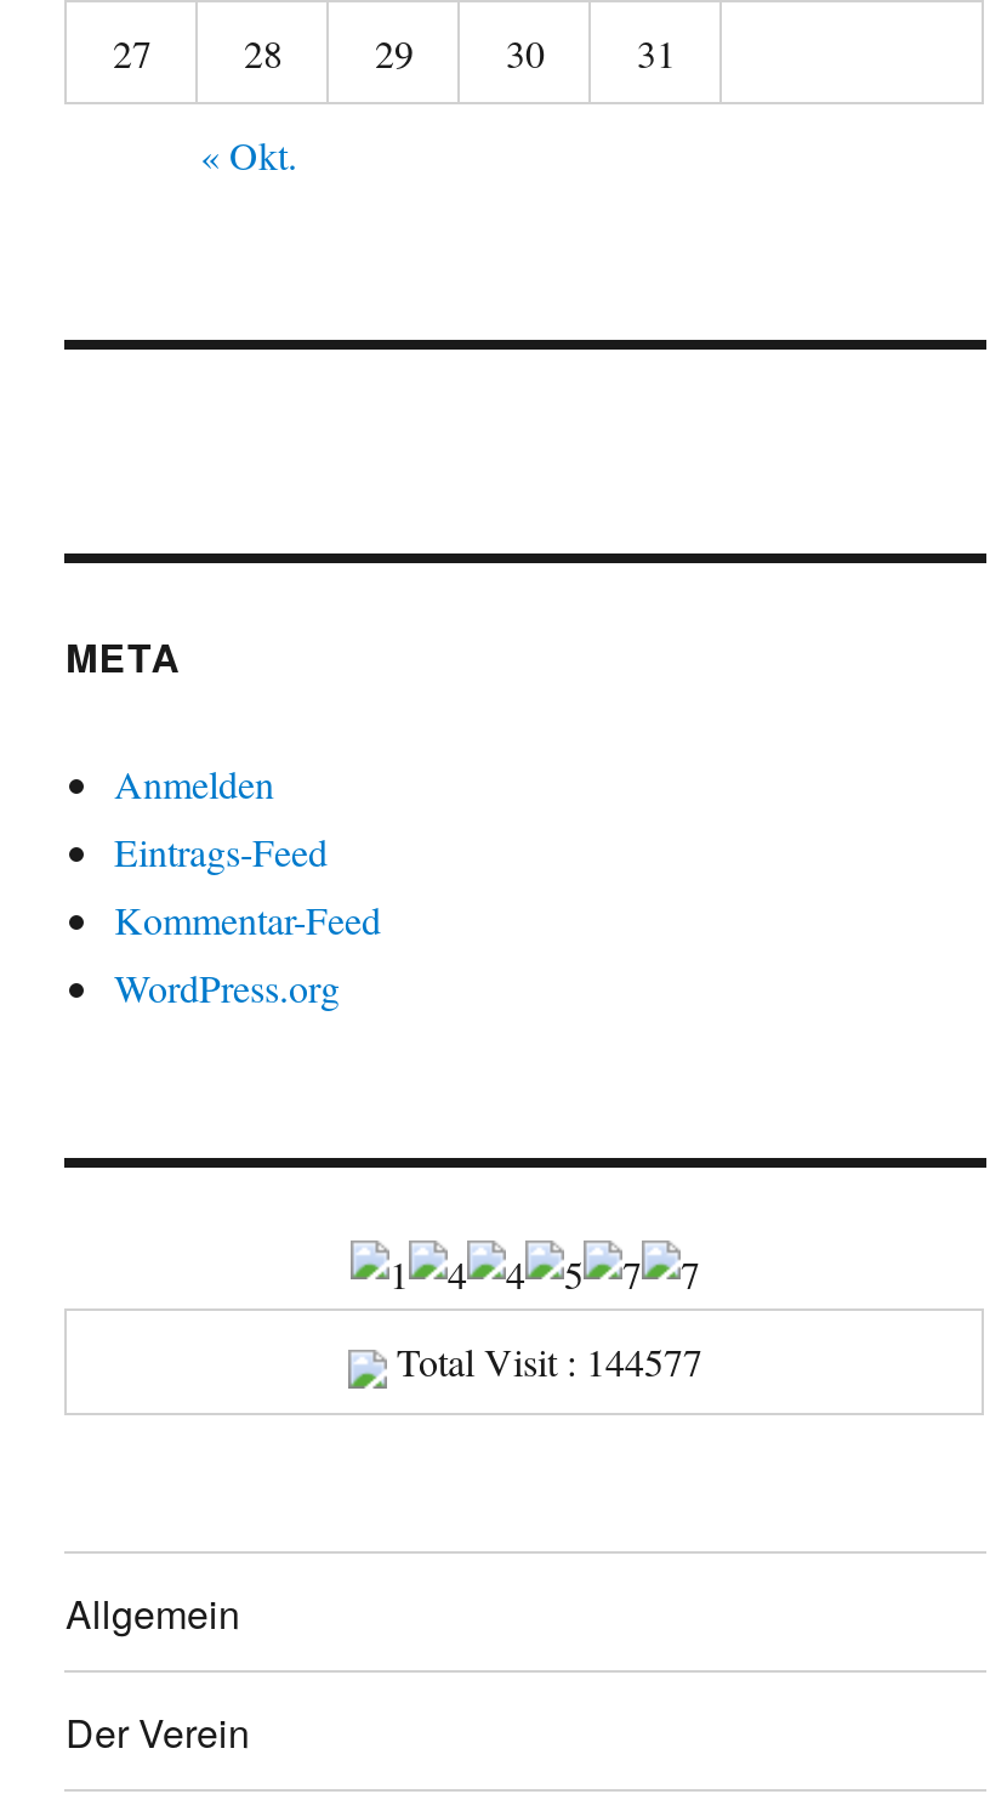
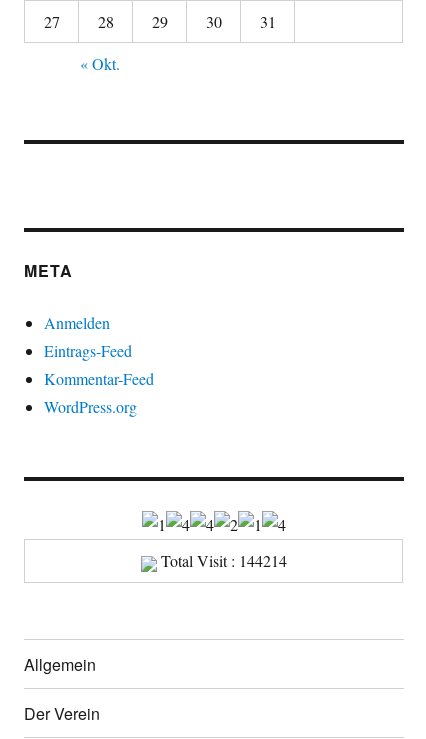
- Total Visit : 144577
+ Total Visit : 144214
